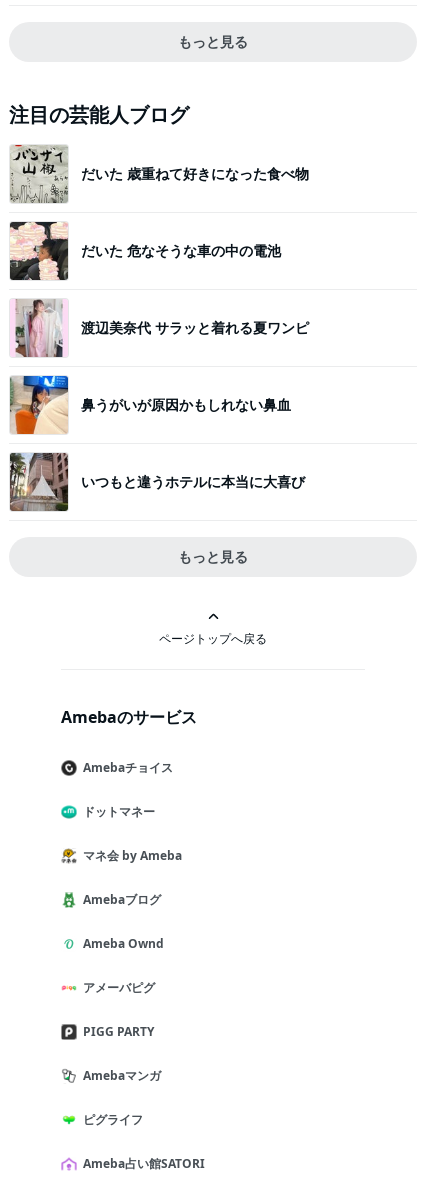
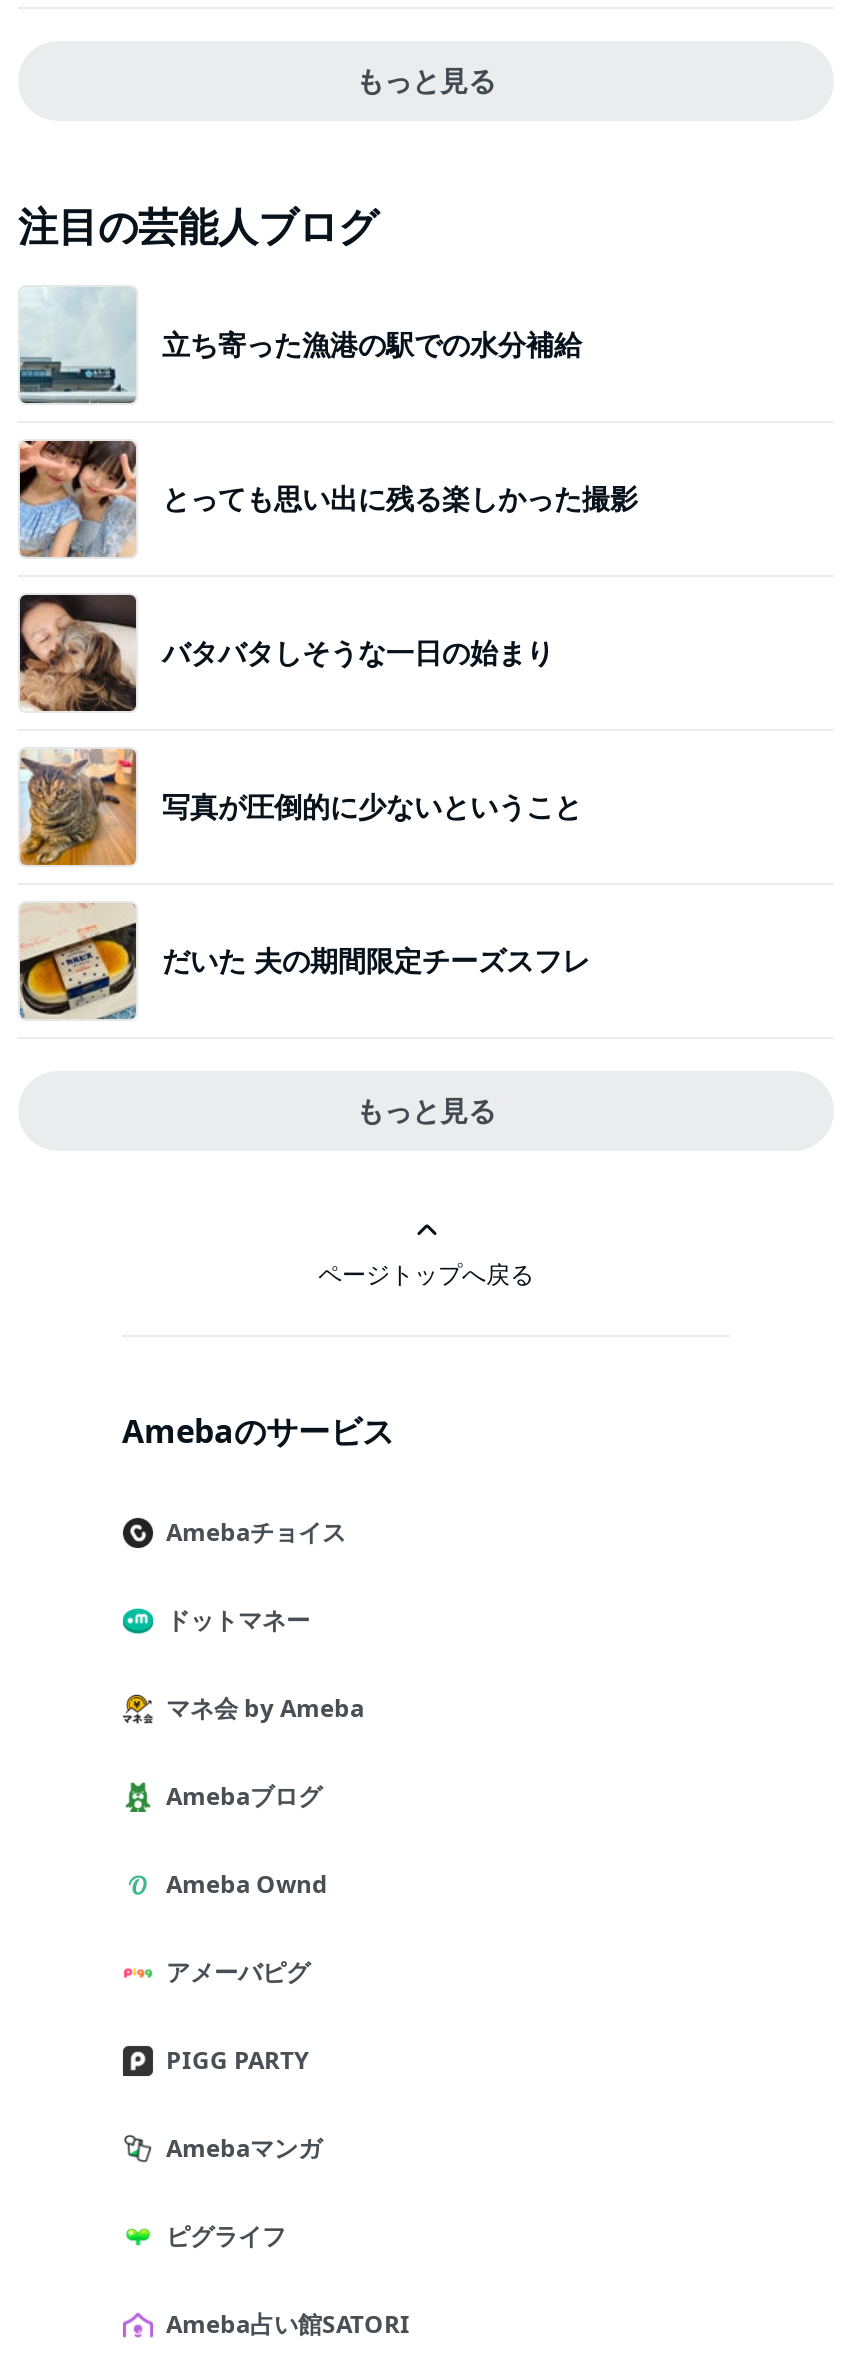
- [image]
- だいた 歳重ねて好きになった食べ物
+ [image]
+ 立ち寄った漁港の駅での水分補給

- [image]
- だいた 危なそうな車の中の電池
+ [image]
+ とっても思い出に残る楽しかった撮影

- [image]
- 渡辺美奈代 サラッと着れる夏ワンピ
+ [image]
+ バタバタしそうな一日の始まり

- [image]
- 鼻うがいが原因かもしれない鼻血
+ [image]
+ 写真が圧倒的に少ないということ

- [image]
- いつもと違うホテルに本当に大喜び
+ [image]
+ だいた 夫の期間限定チーズスフレ
